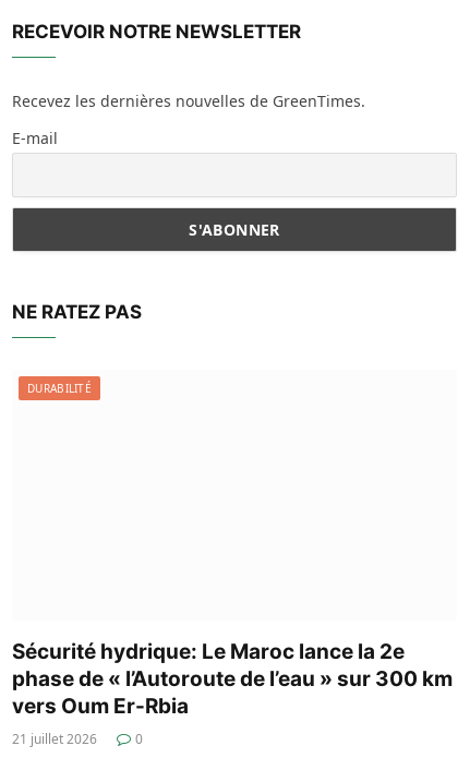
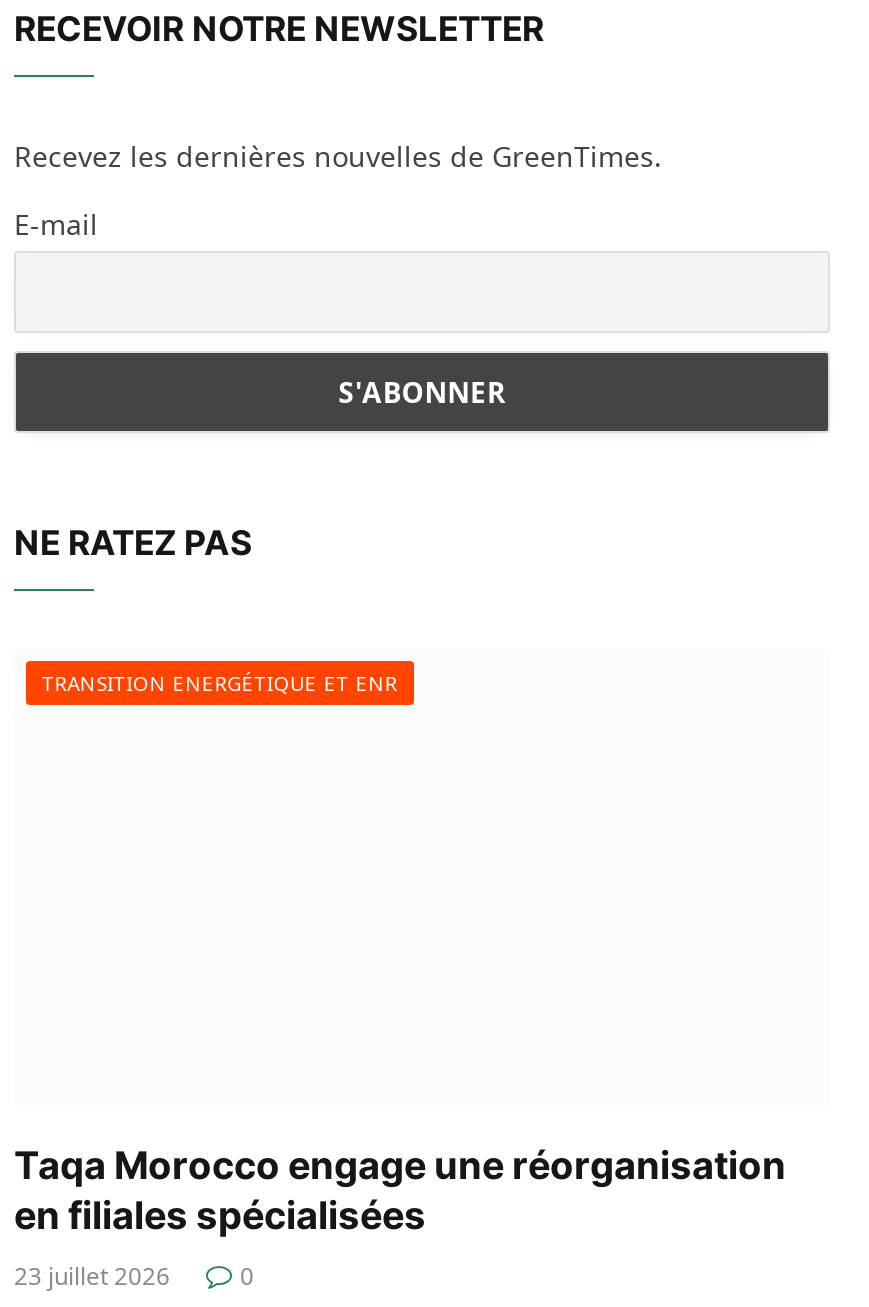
- DURABILITÉ
+ TRANSITION ENERGÉTIQUE ET ENR

- Sécurité hydrique: Le Maroc lance la 2e
- phase de « l’Autoroute de l’eau » sur 300 km
- vers Oum Er-Rbia
- 21 juillet 2026
+ Taqa Morocco engage une réorganisation
+ en filiales spécialisées
+ 23 juillet 2026
